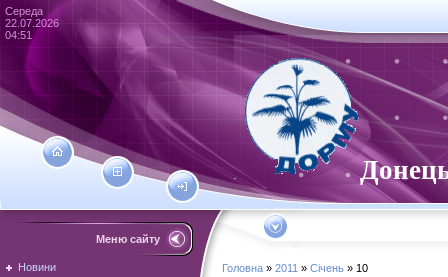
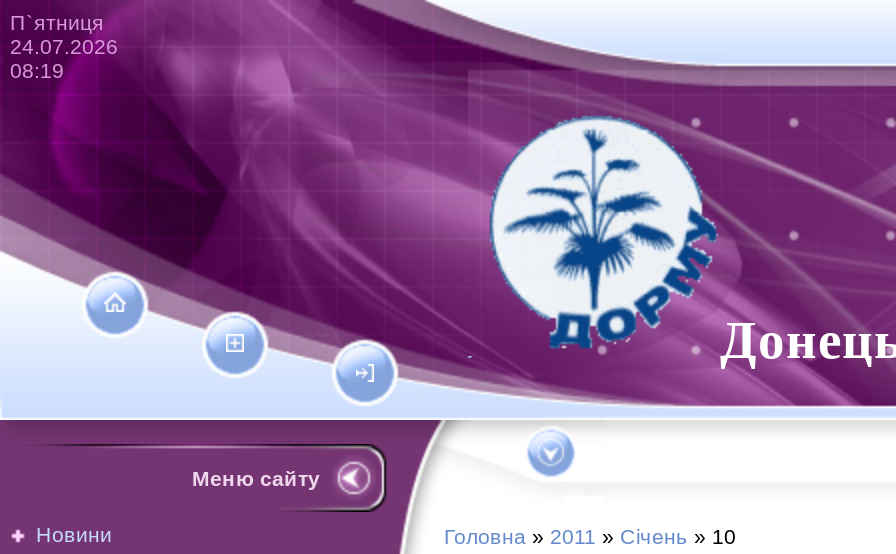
- Середа
- 22.07.2026
- 04:51
+ П`ятниця
+ 24.07.2026
+ 08:19
